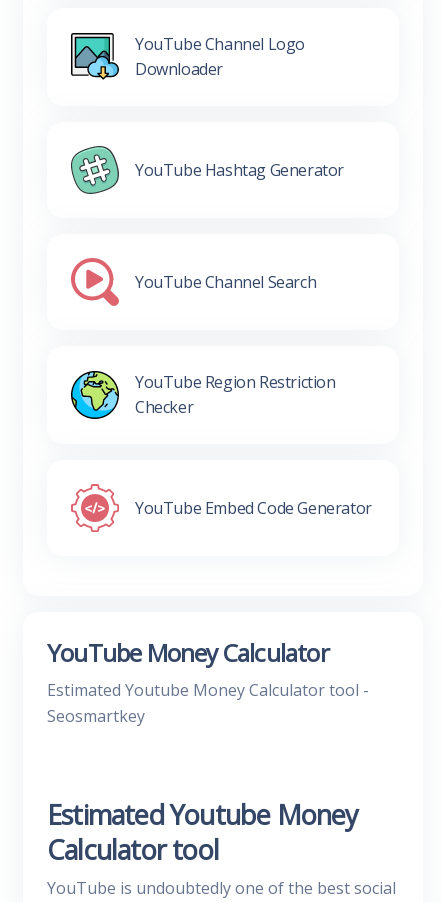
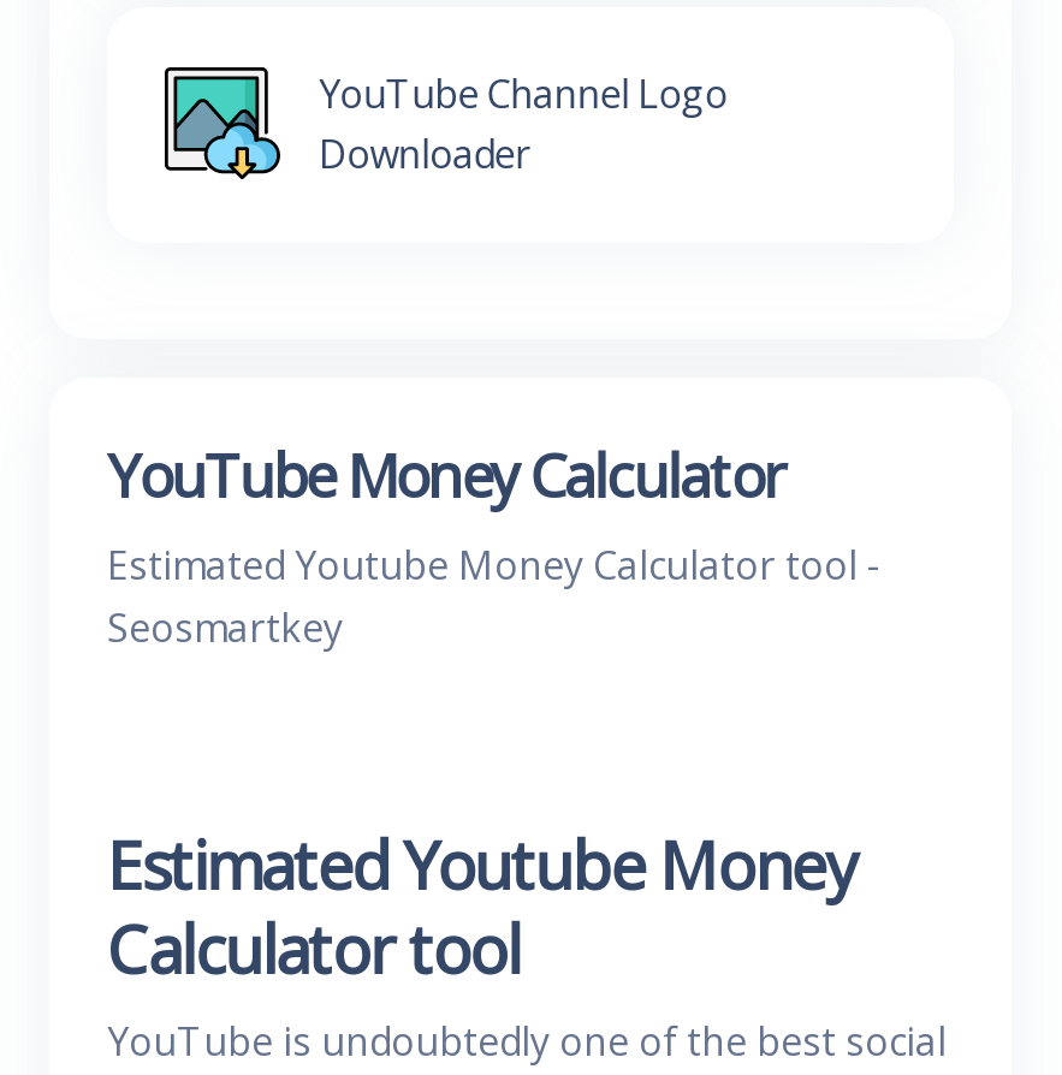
- [image]
- YouTube Hashtag Generator

- [image]
- YouTube Channel Search

- [image]
- YouTube Region Restriction
- Checker

- [image]
- YouTube Embed Code Generator
